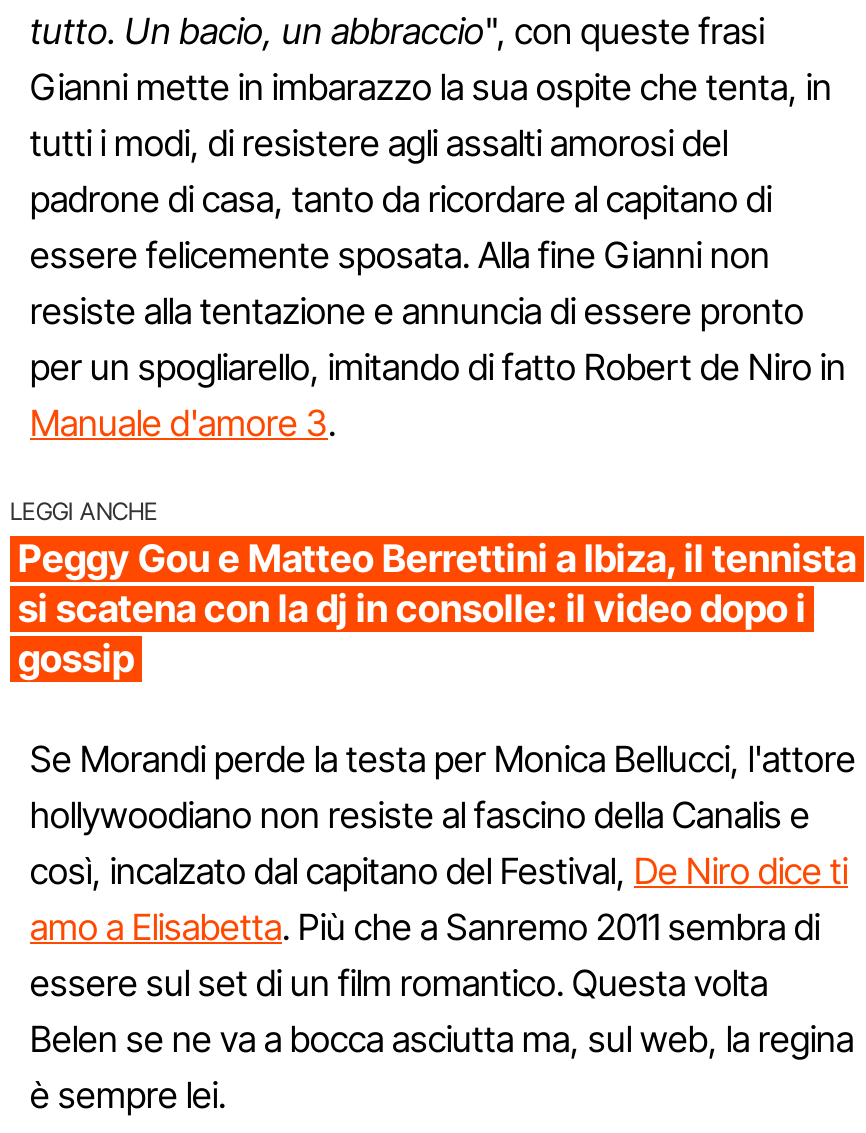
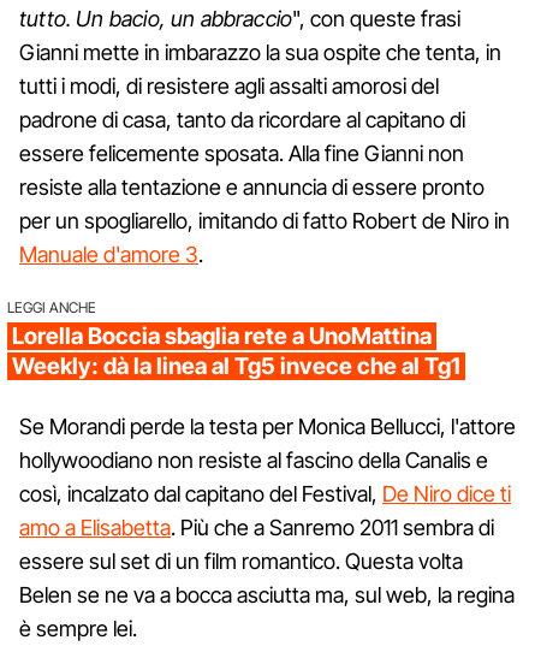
- Peggy Gou e Matteo Berrettini a Ibiza, il tennista
- si scatena con la dj in consolle: il video dopo i
- gossip
+ Lorella Boccia sbaglia rete a UnoMattina
+ Weekly: dà la linea al Tg5 invece che al Tg1
